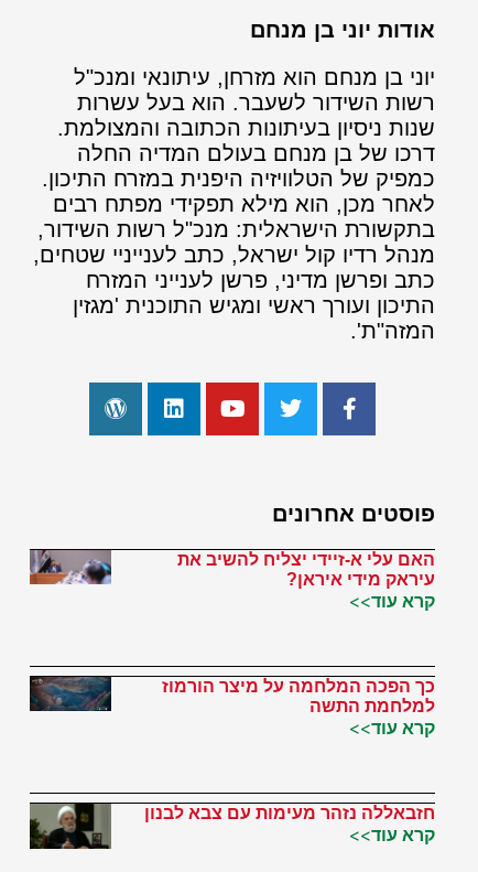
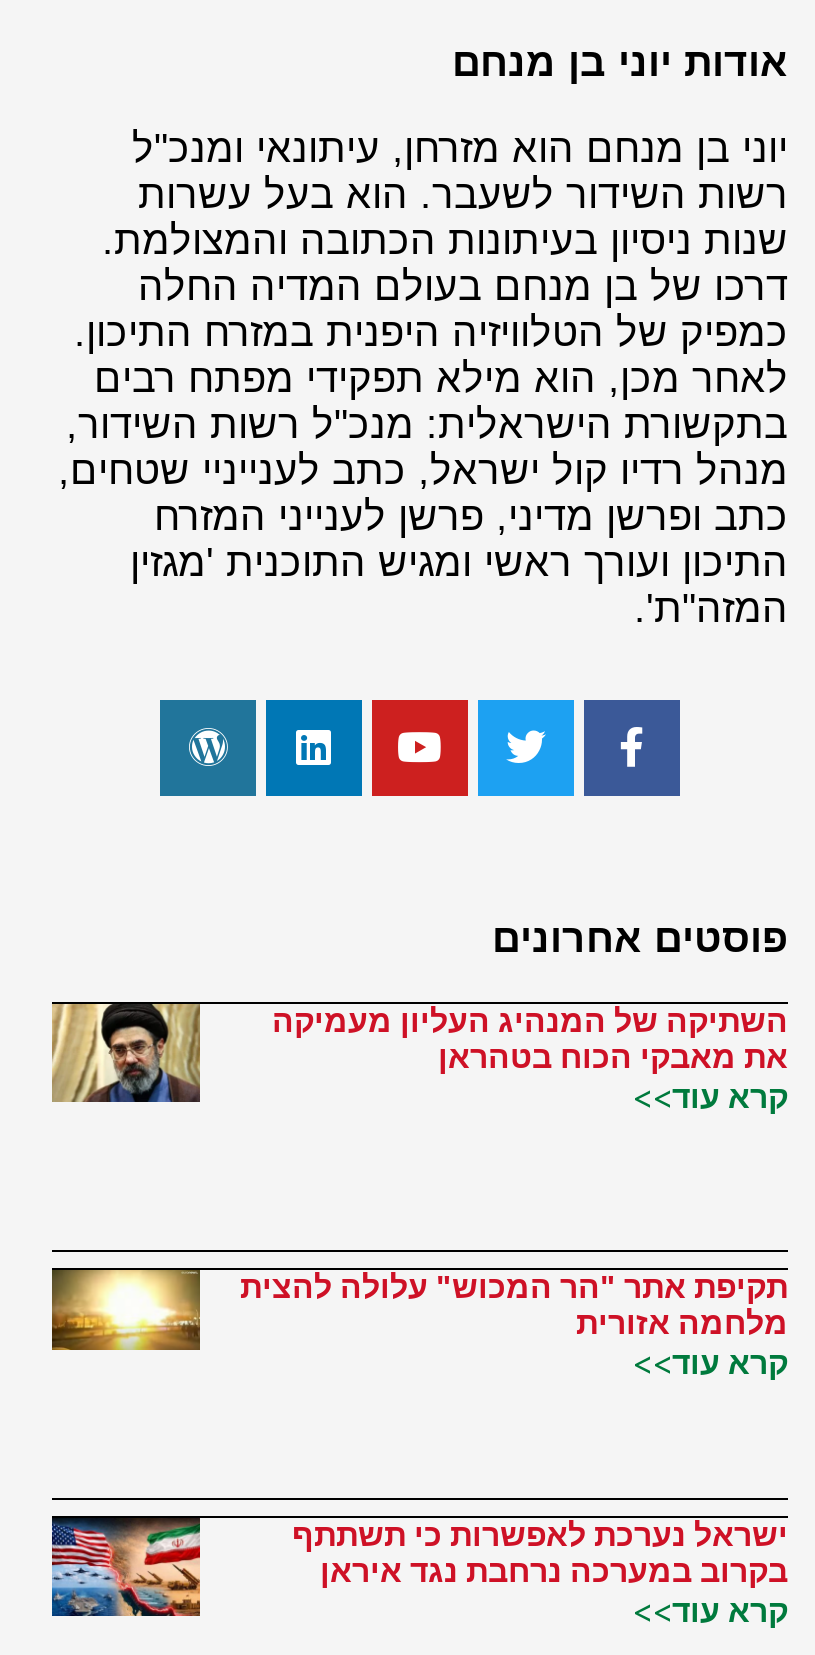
- [image]
+ [image]

- האם עלי א-זיידי יצליח להשיב את
- עיראק מידי איראן?
+ השתיקה של המנהיג העליון מעמיקה
+ את מאבקי הכוח בטהראן

- [image]
+ [image]

- כך הפכה המלחמה על מיצר הורמוז
- למלחמת התשה
+ תקיפת אתר "הר המכוש" עלולה להצית
+ מלחמה אזורית

- [image]
- חזבאללה נזהר מעימות עם צבא לבנון
+ [image]
+ ישראל נערכת לאפשרות כי תשתתף
+ בקרוב במערכה נרחבת נגד איראן
